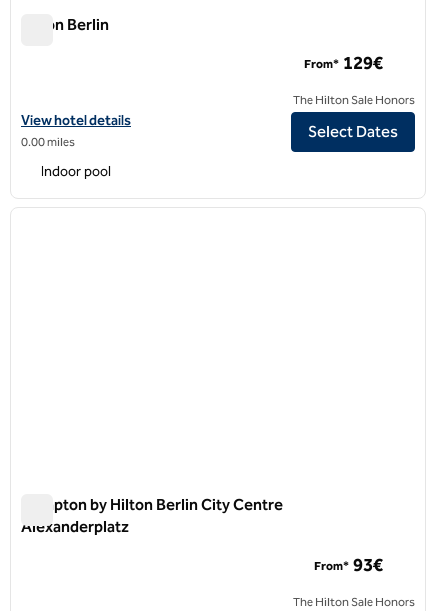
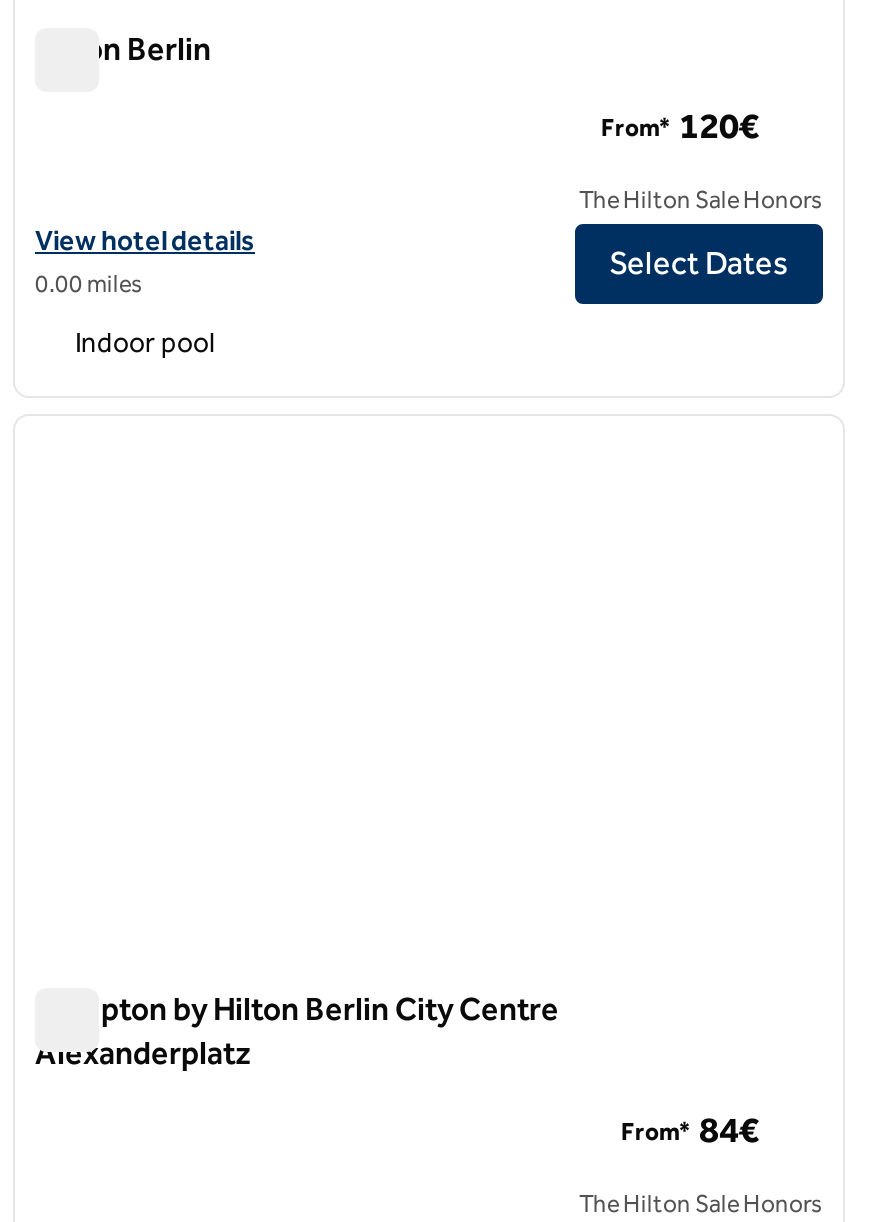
- From* 129€
+ From* 120€

- From* 93€
+ From* 84€
